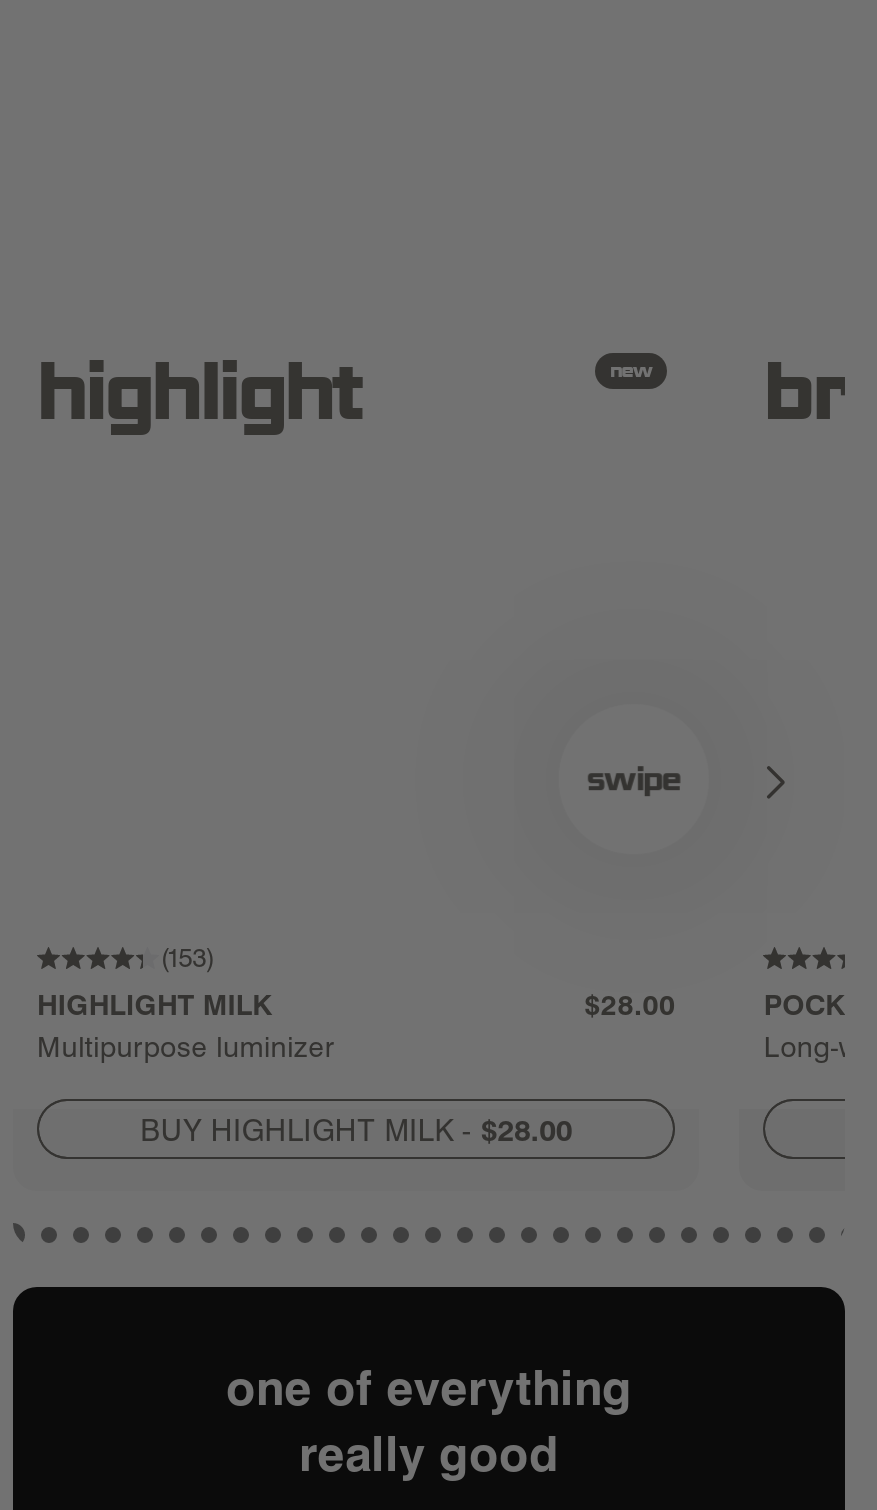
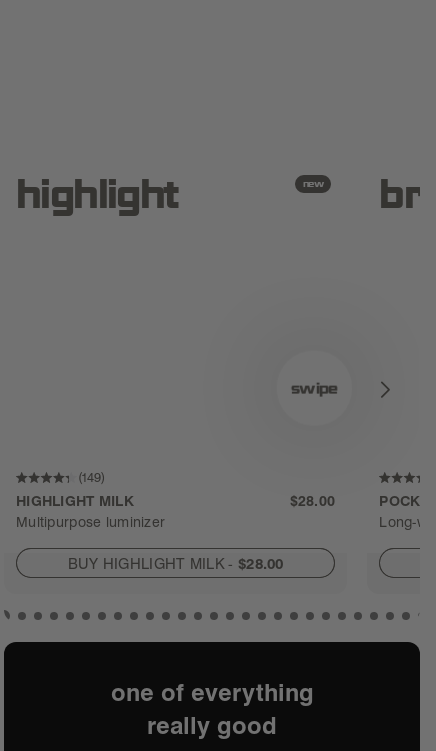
- 153
+ 149
